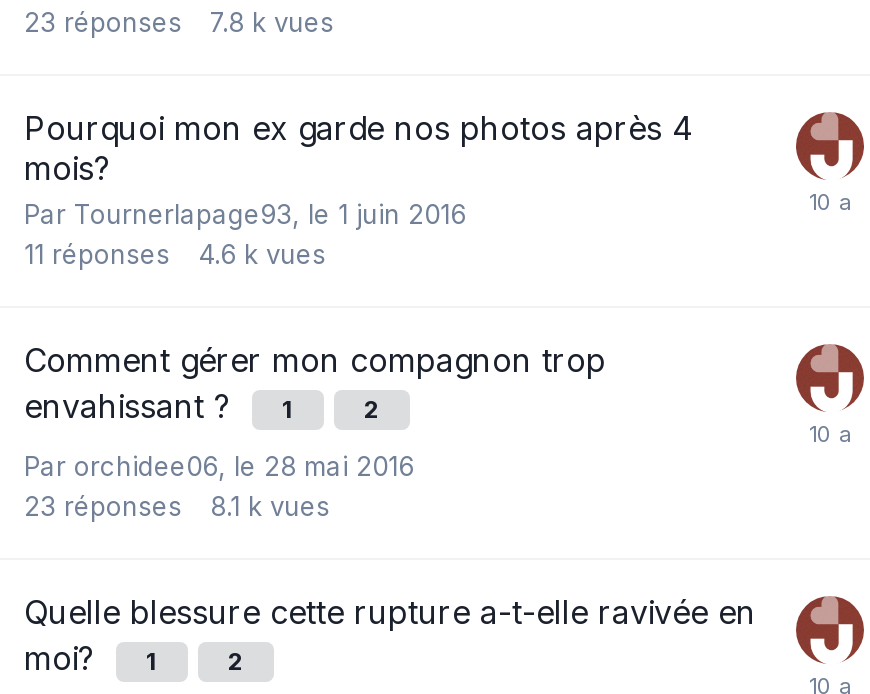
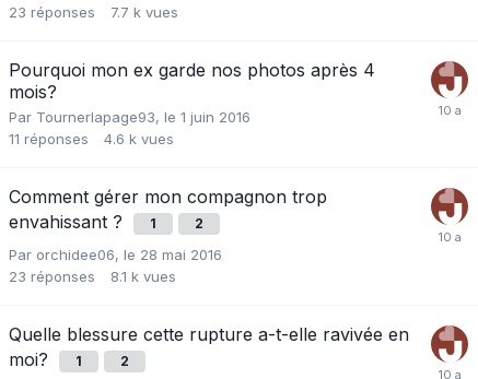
- 23 réponses 7.8 k vues
+ 23 réponses 7.7 k vues
